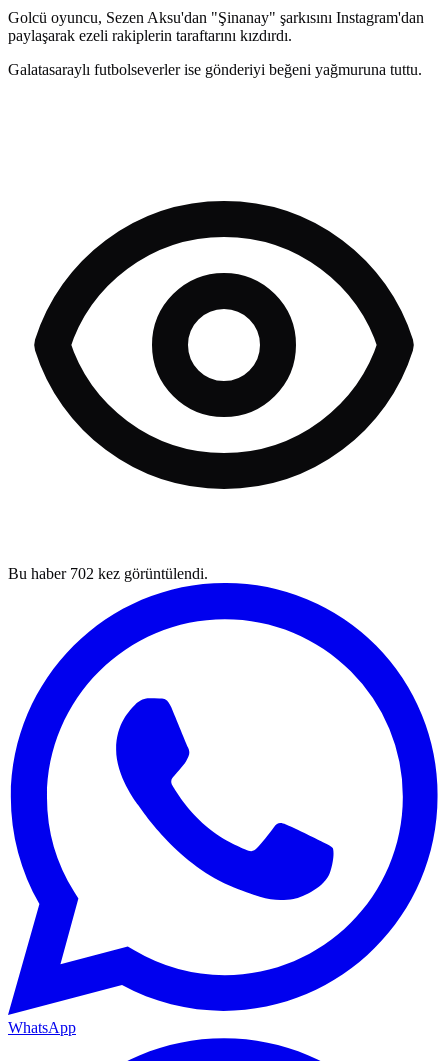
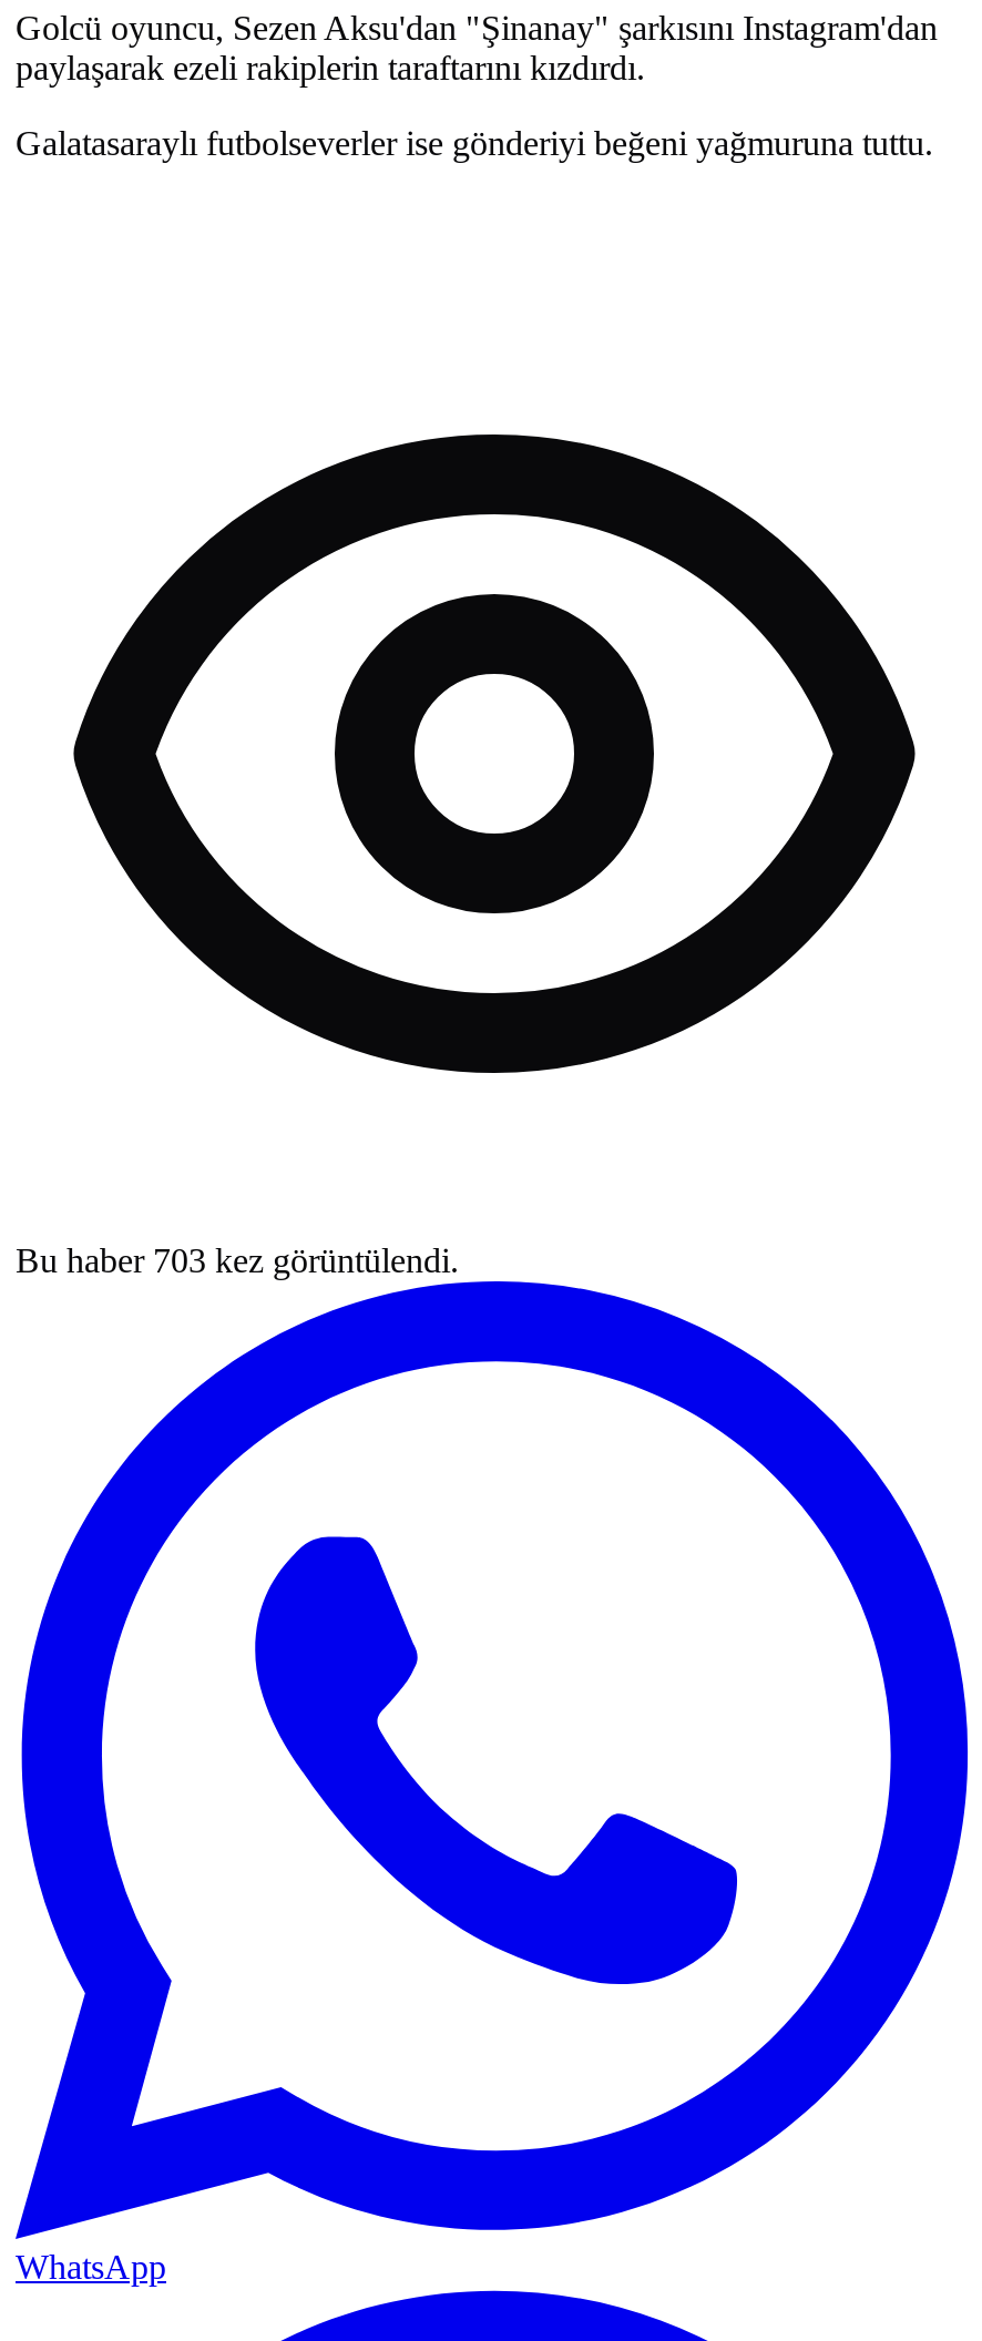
- Bu haber 702 kez görüntülendi.
+ Bu haber 703 kez görüntülendi.
